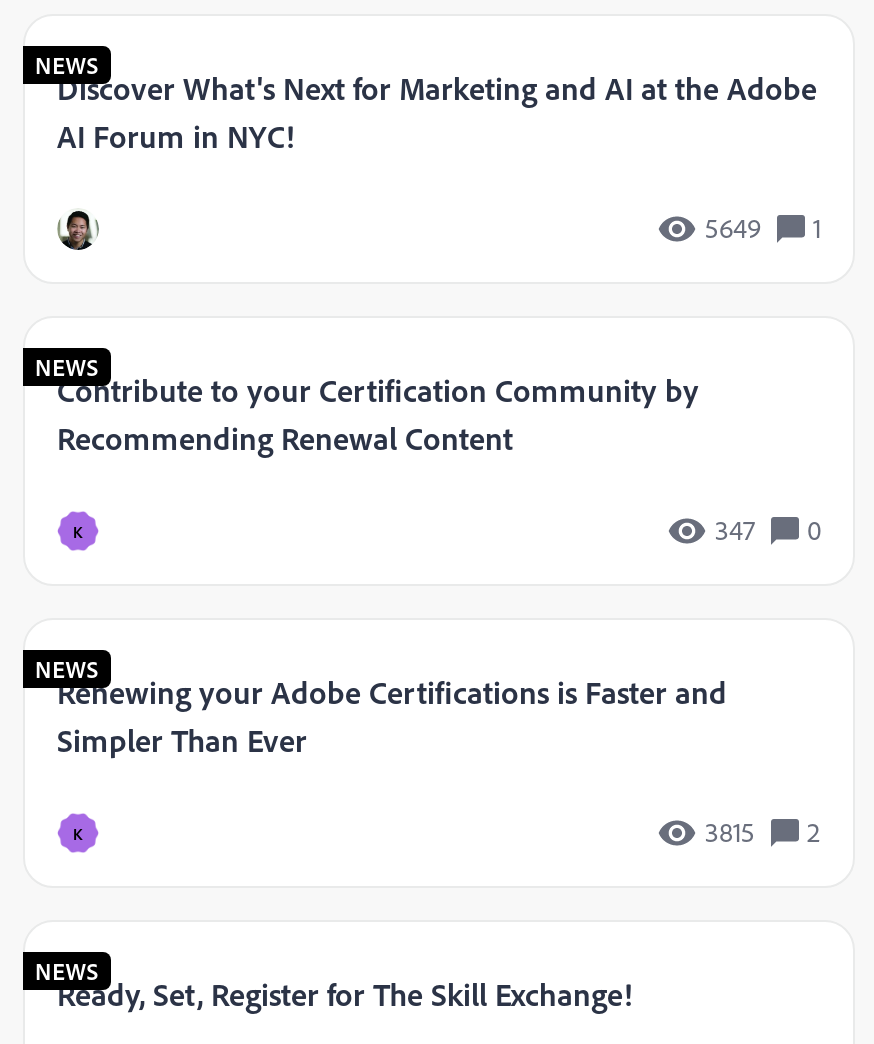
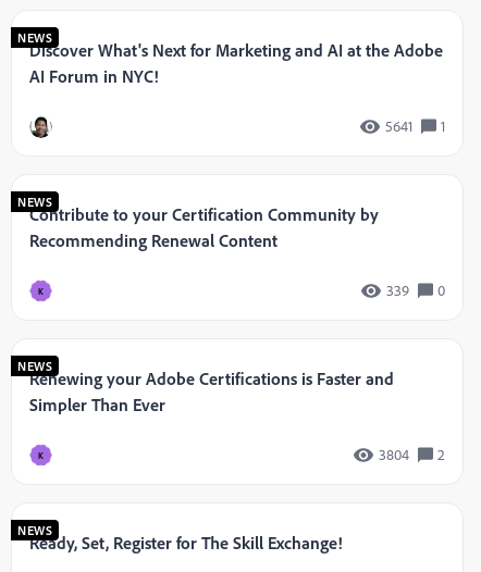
- 5649 1
+ 5641 1

- 347 0
+ 339 0

- 3815 2
+ 3804 2
